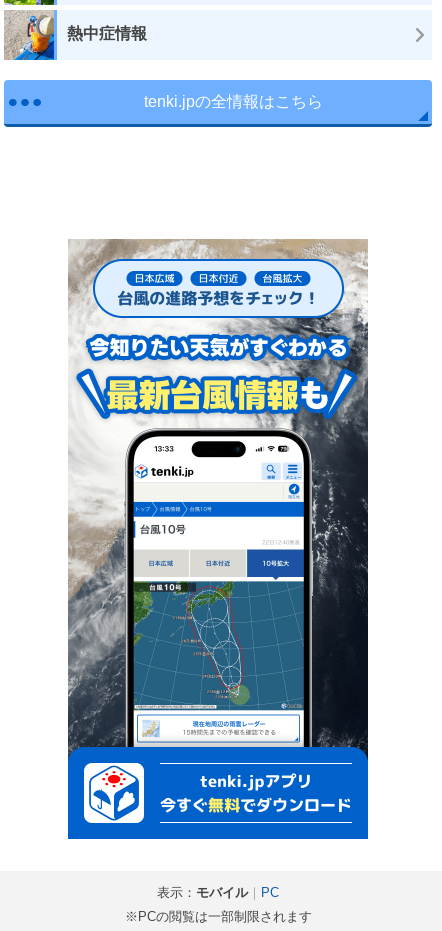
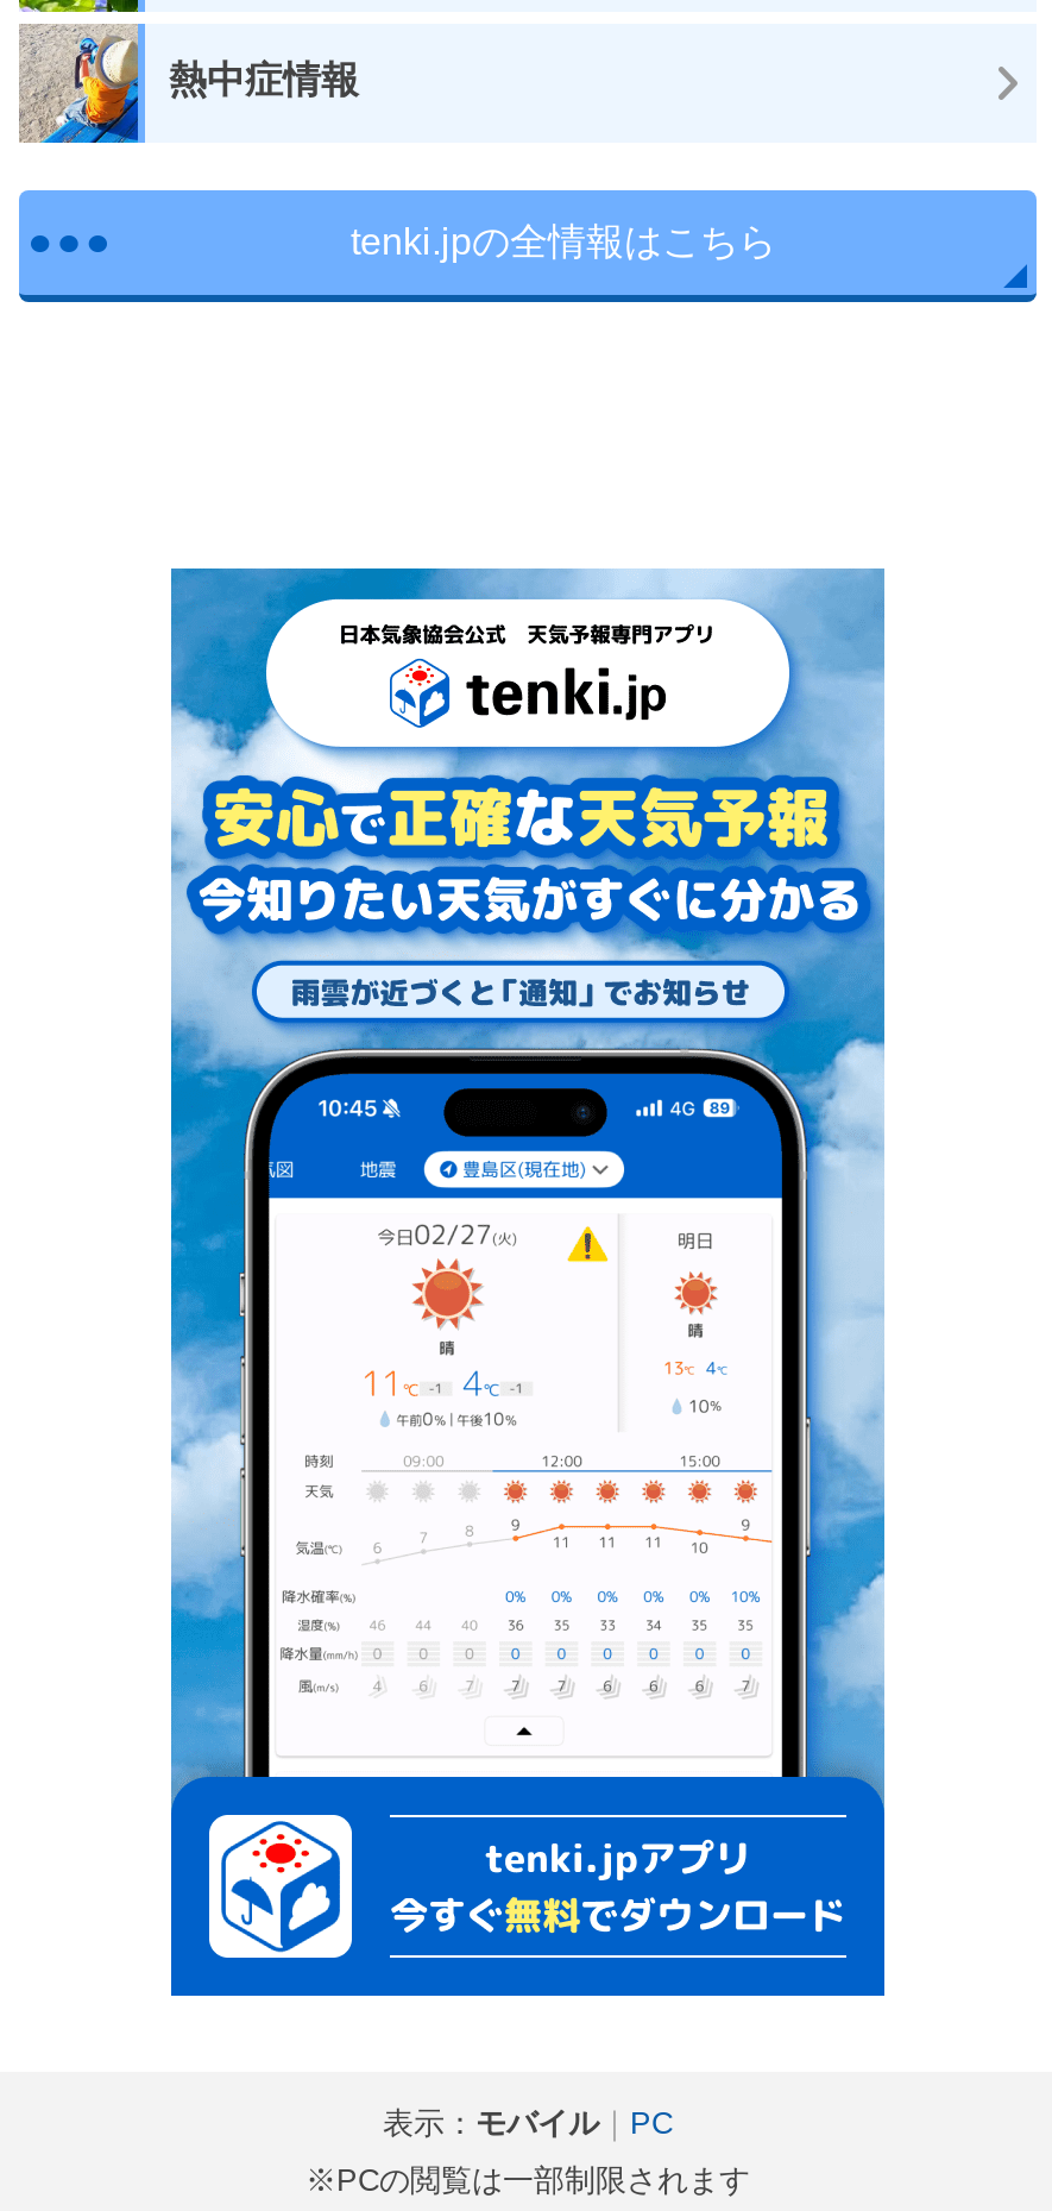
- [image]
+ [image]
